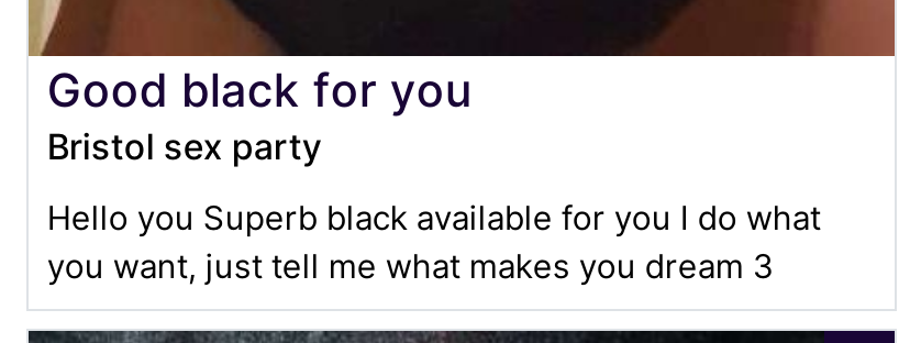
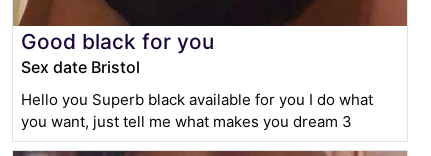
- Bristol sex party
+ Sex date Bristol
